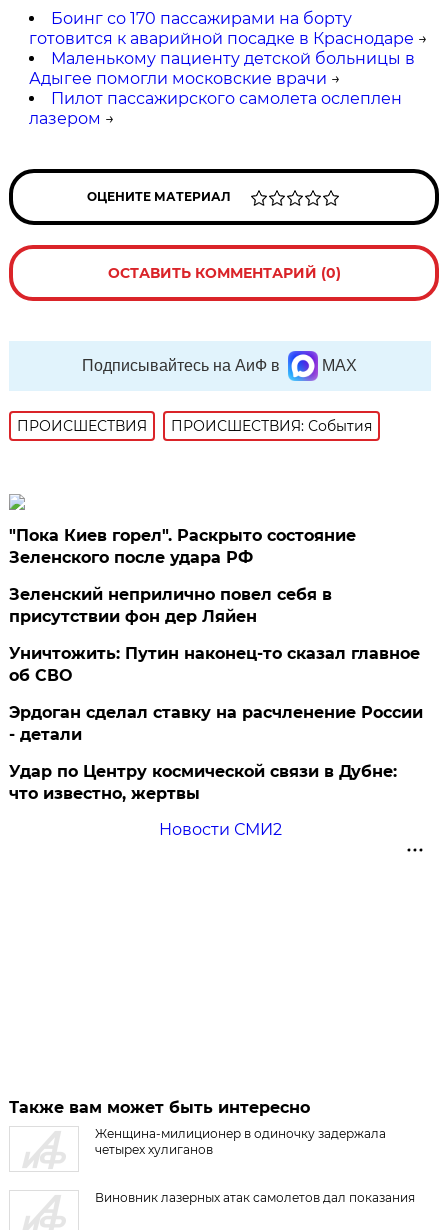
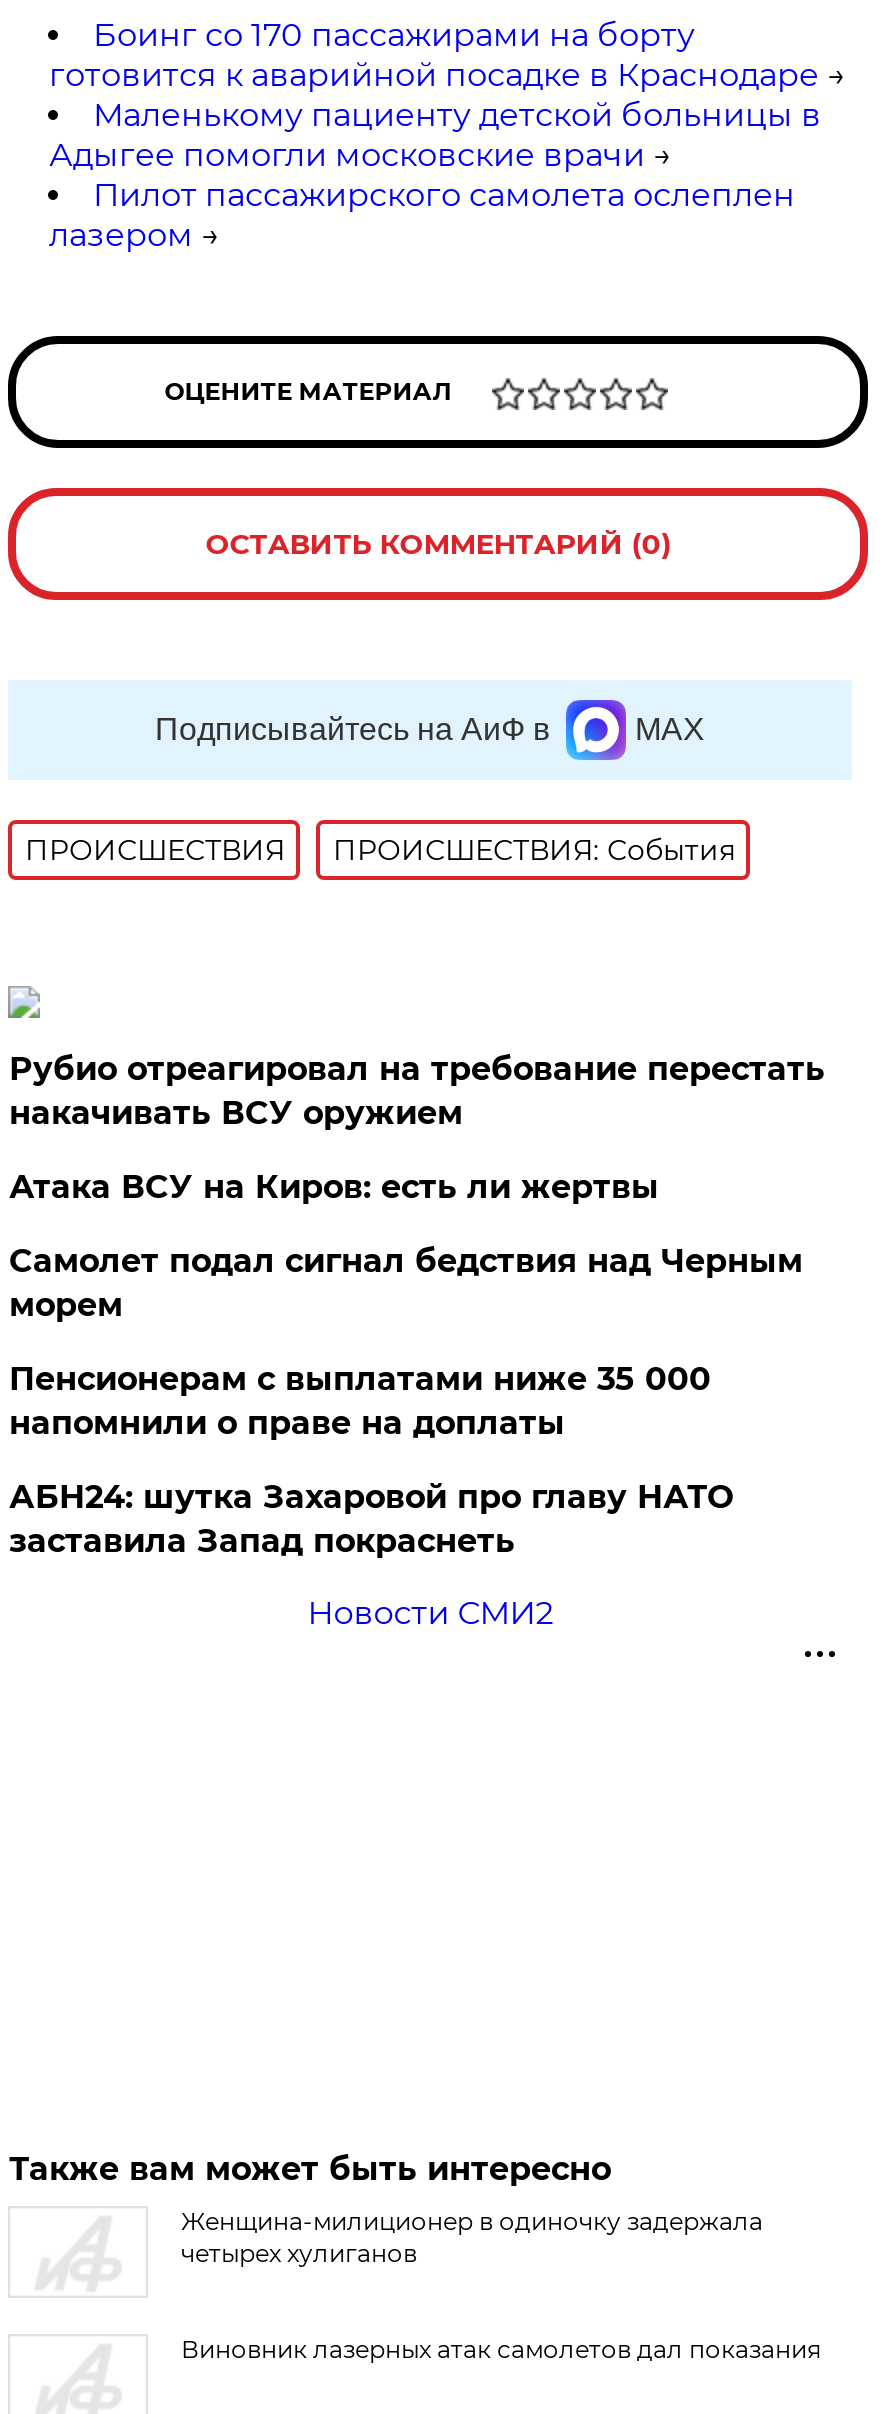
- "Пока Киев горел". Раскрыто состояние
- Зеленского после удара РФ
+ Рубио отреагировал на требование перестать
+ накачивать ВСУ оружием

- Зеленский неприлично повел cебя в
- присутствии фон дер Ляйен
+ Атака ВСУ на Киров: есть ли жертвы

- Уничтожить: Путин наконец-то сказал главное
- об СВО
+ Самолет подал сигнал бедствия над Черным
+ морем

- Эрдоган сделал ставку на расчленение России
- - детали
+ Пенсионерам с выплатами ниже 35 000
+ напомнили о праве на доплаты

- Удар по Центру космической связи в Дубне:
- что известно, жертвы
+ АБН24: шутка Захаровой про главу НАТО
+ заставила Запад покраснеть
